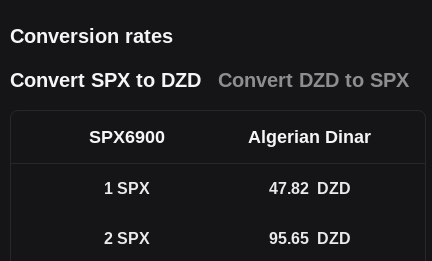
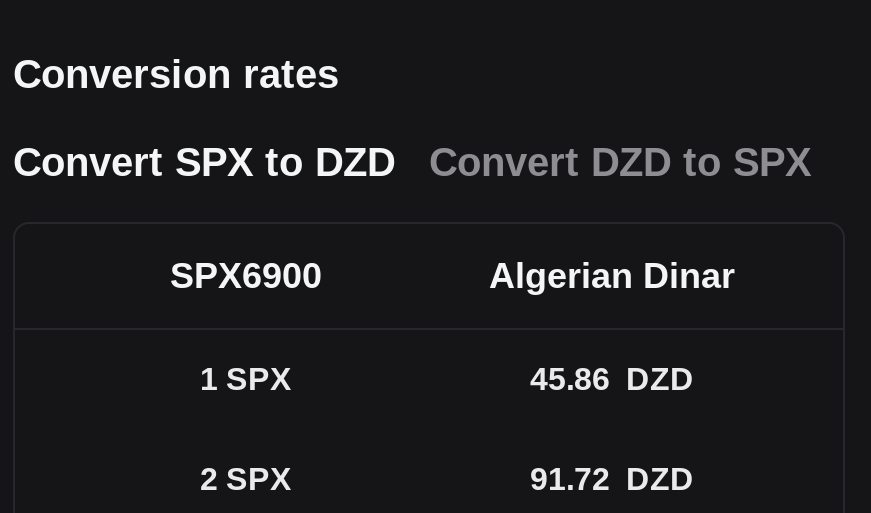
- 47.82 DZD
+ 45.86 DZD

- 95.65 DZD
+ 91.72 DZD
